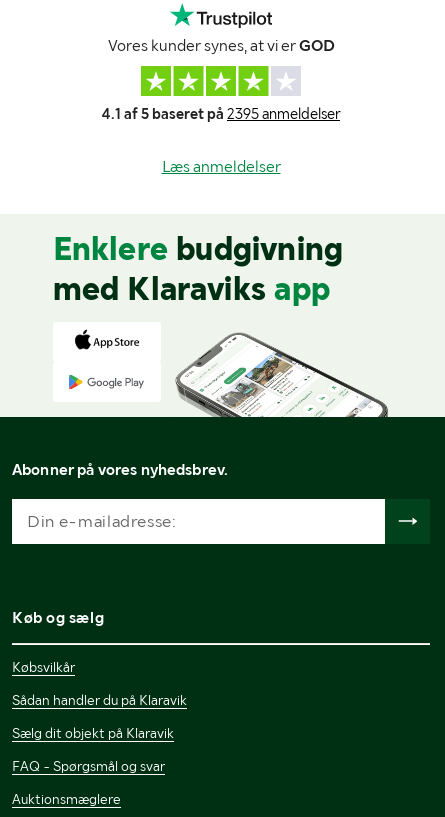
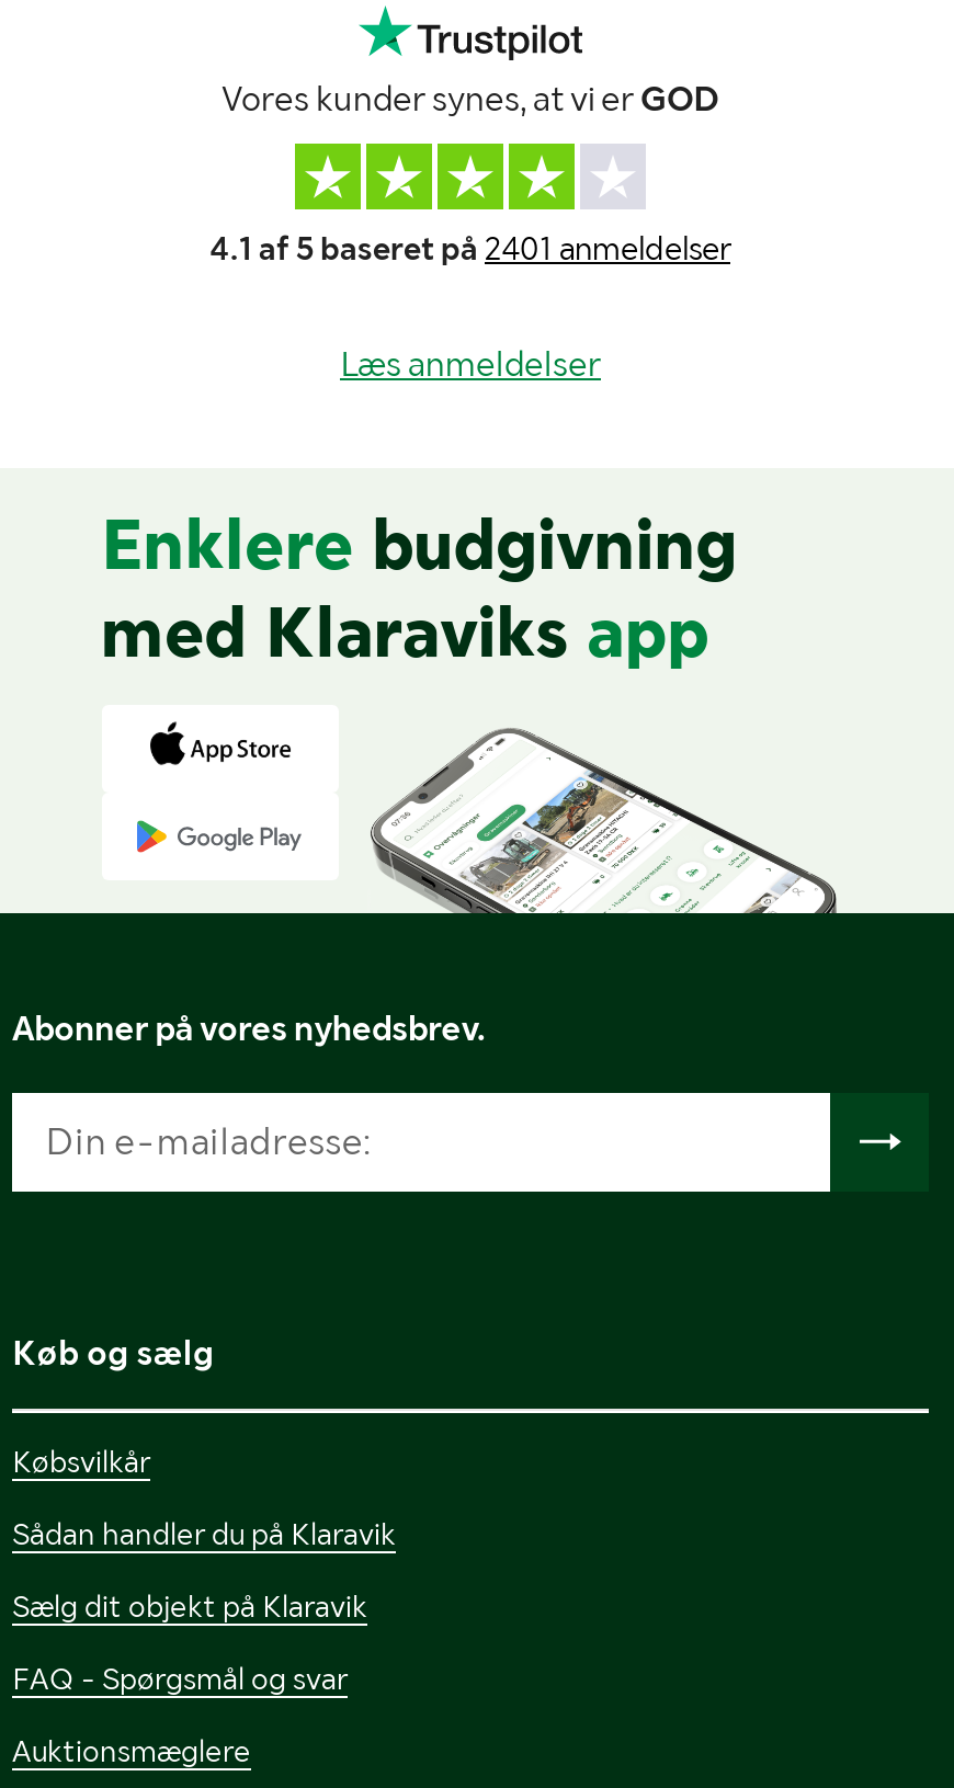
- 4.1 af 5 baseret på 2395 anmeldelser
+ 4.1 af 5 baseret på 2401 anmeldelser
